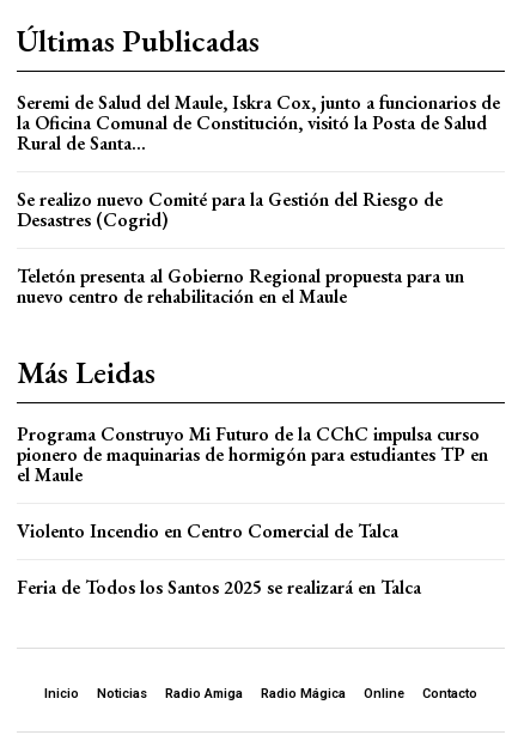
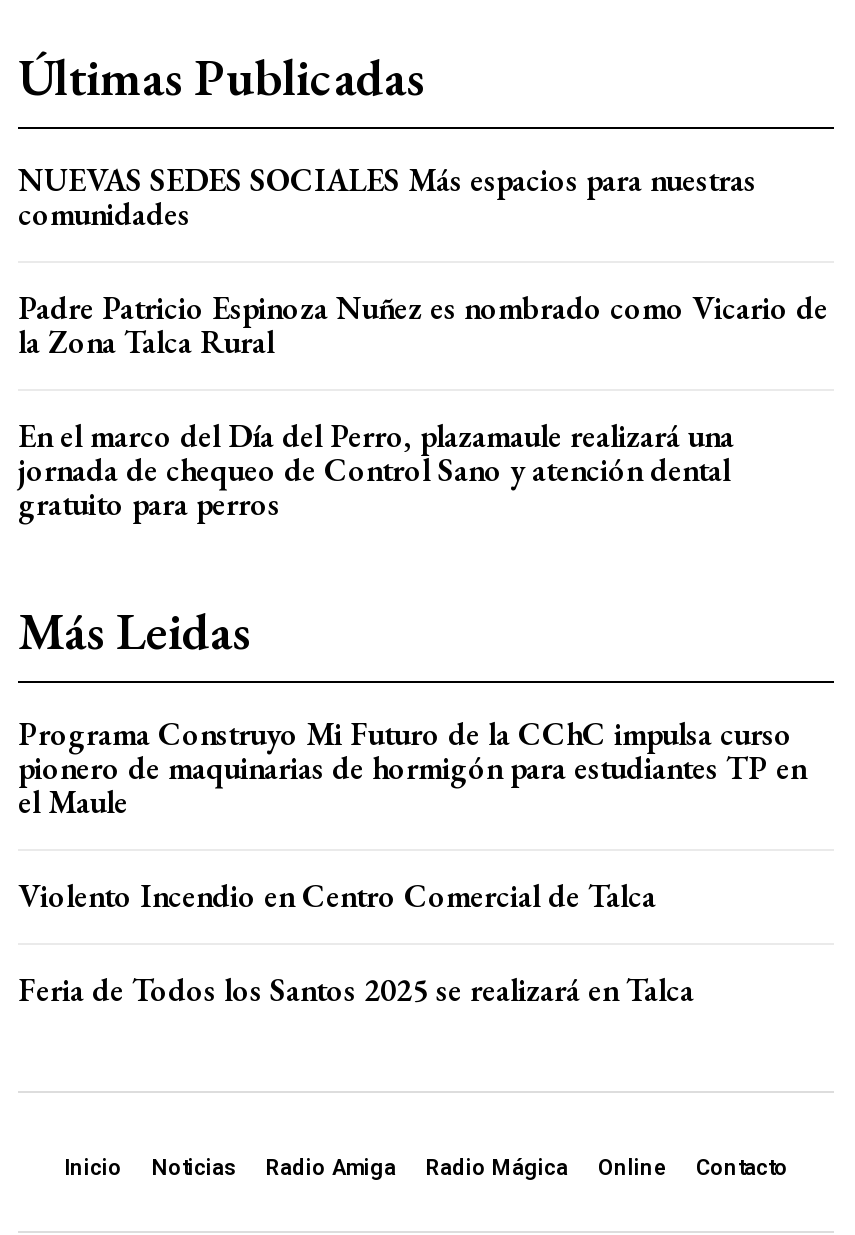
- Seremi de Salud del Maule, Iskra Cox, junto a funcionarios de
- la Oficina Comunal de Constitución, visitó la Posta de Salud
- Rural de Santa...
+ NUEVAS SEDES SOCIALES Más espacios para nuestras
+ comunidades

- Se realizo nuevo Comité para la Gestión del Riesgo de
- Desastres (Cogrid)
+ Padre Patricio Espinoza Nuñez es nombrado como Vicario de
+ la Zona Talca Rural

- Teletón presenta al Gobierno Regional propuesta para un
- nuevo centro de rehabilitación en el Maule
+ En el marco del Día del Perro, plazamaule realizará una
+ jornada de chequeo de Control Sano y atención dental
+ gratuito para perros
